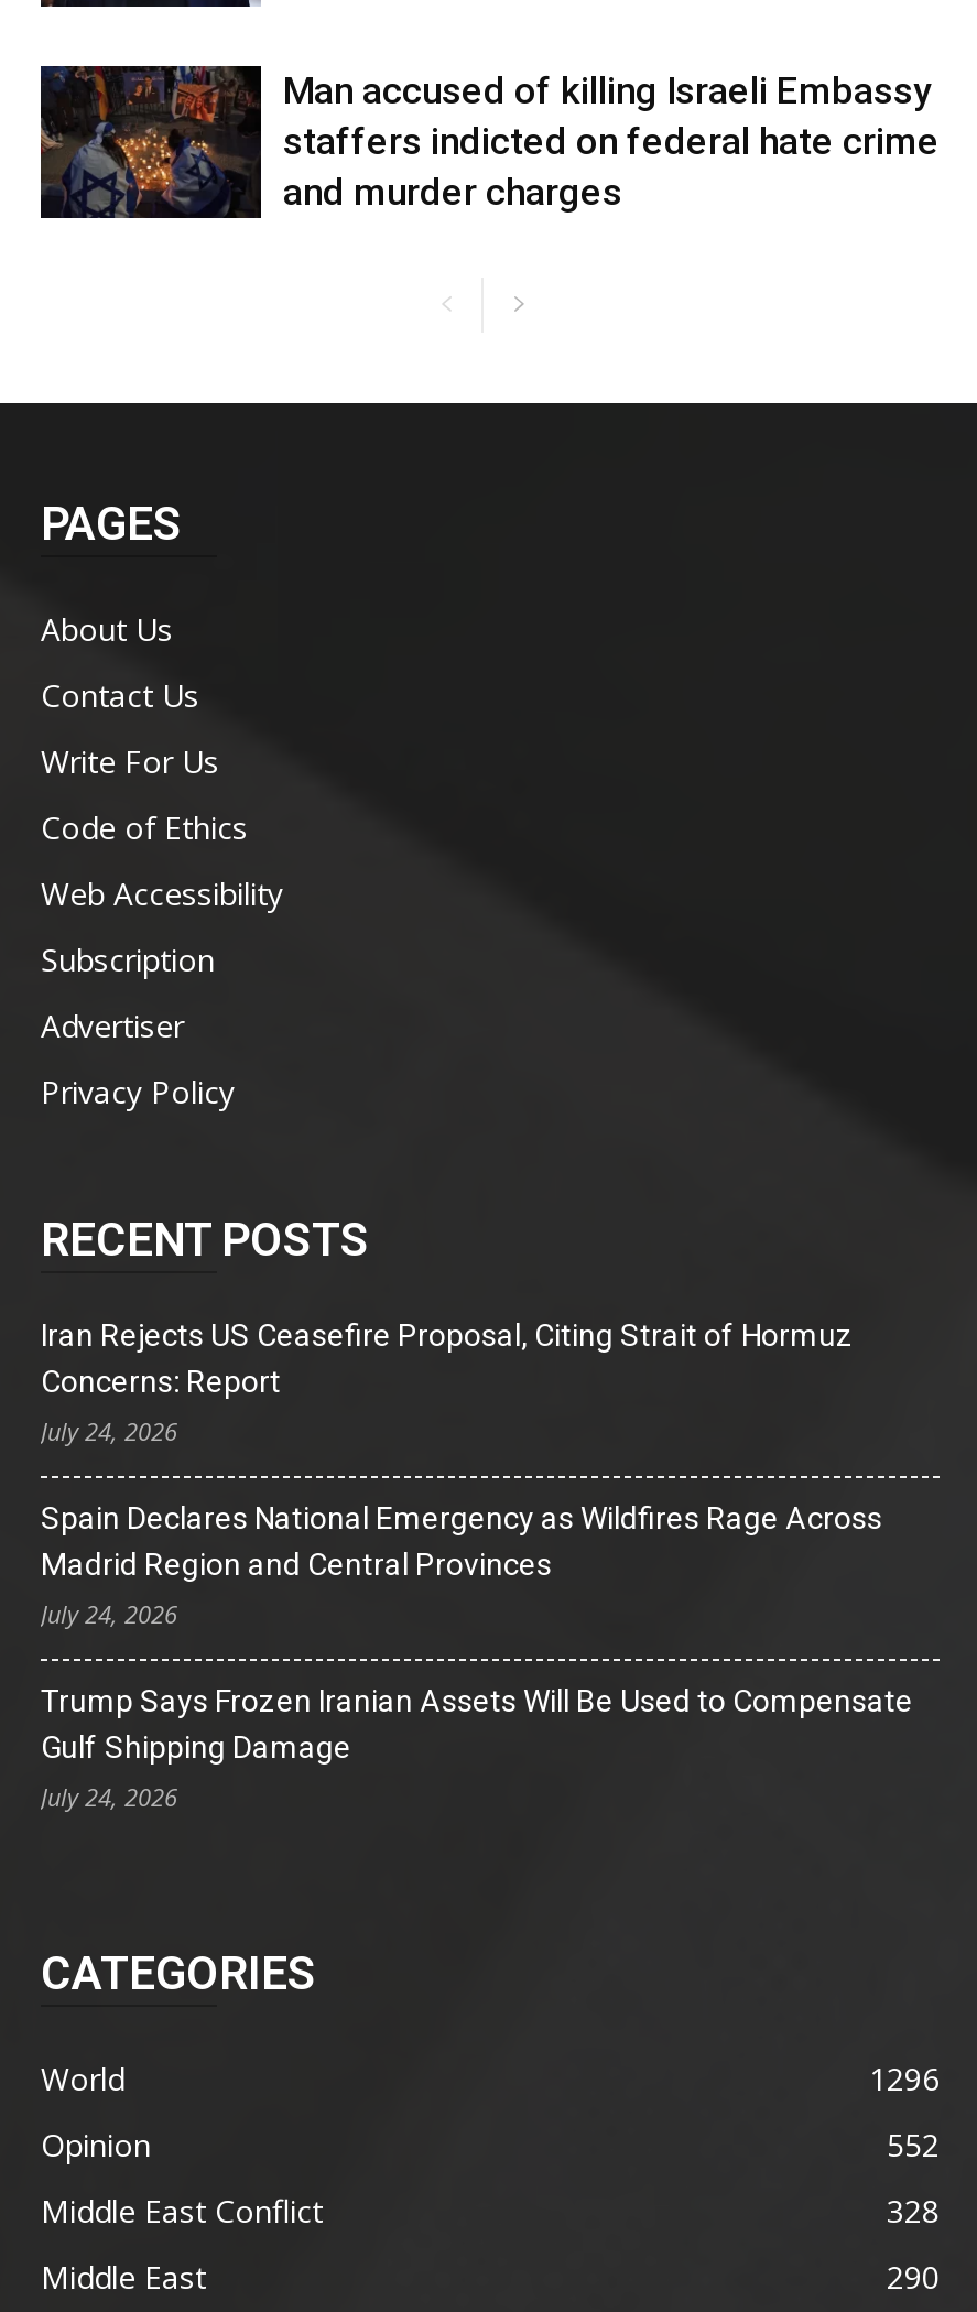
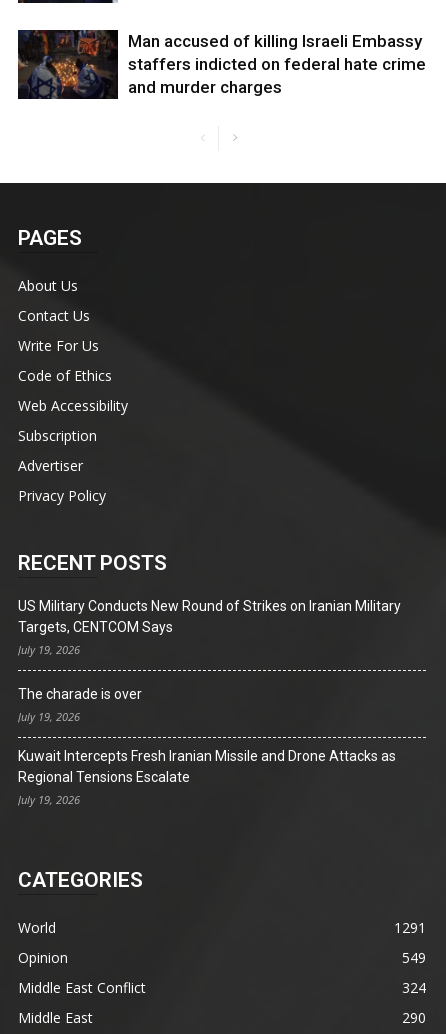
- Iran Rejects US Ceasefire Proposal, Citing Strait of Hormuz
- Concerns: Report
- July 24, 2026
+ US Military Conducts New Round of Strikes on Iranian Military
+ Targets, CENTCOM Says
+ July 19, 2026

- Spain Declares National Emergency as Wildfires Rage Across
- Madrid Region and Central Provinces
- July 24, 2026
+ The charade is over
+ July 19, 2026

- Trump Says Frozen Iranian Assets Will Be Used to Compensate
- Gulf Shipping Damage
- July 24, 2026
+ Kuwait Intercepts Fresh Iranian Missile and Drone Attacks as
+ Regional Tensions Escalate
+ July 19, 2026

- 1296
+ 1291

- 552
+ 549

- 328
+ 324
